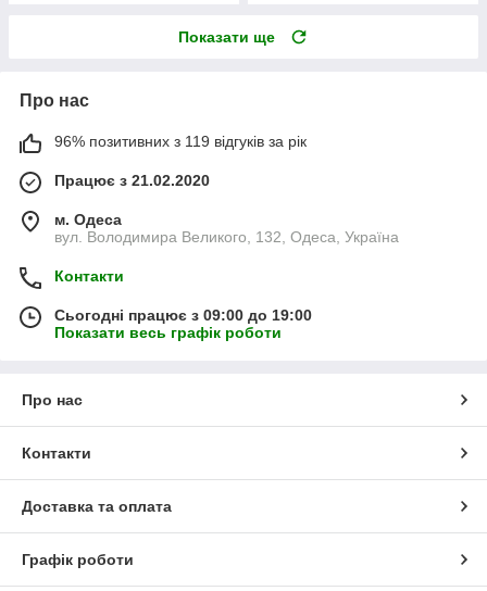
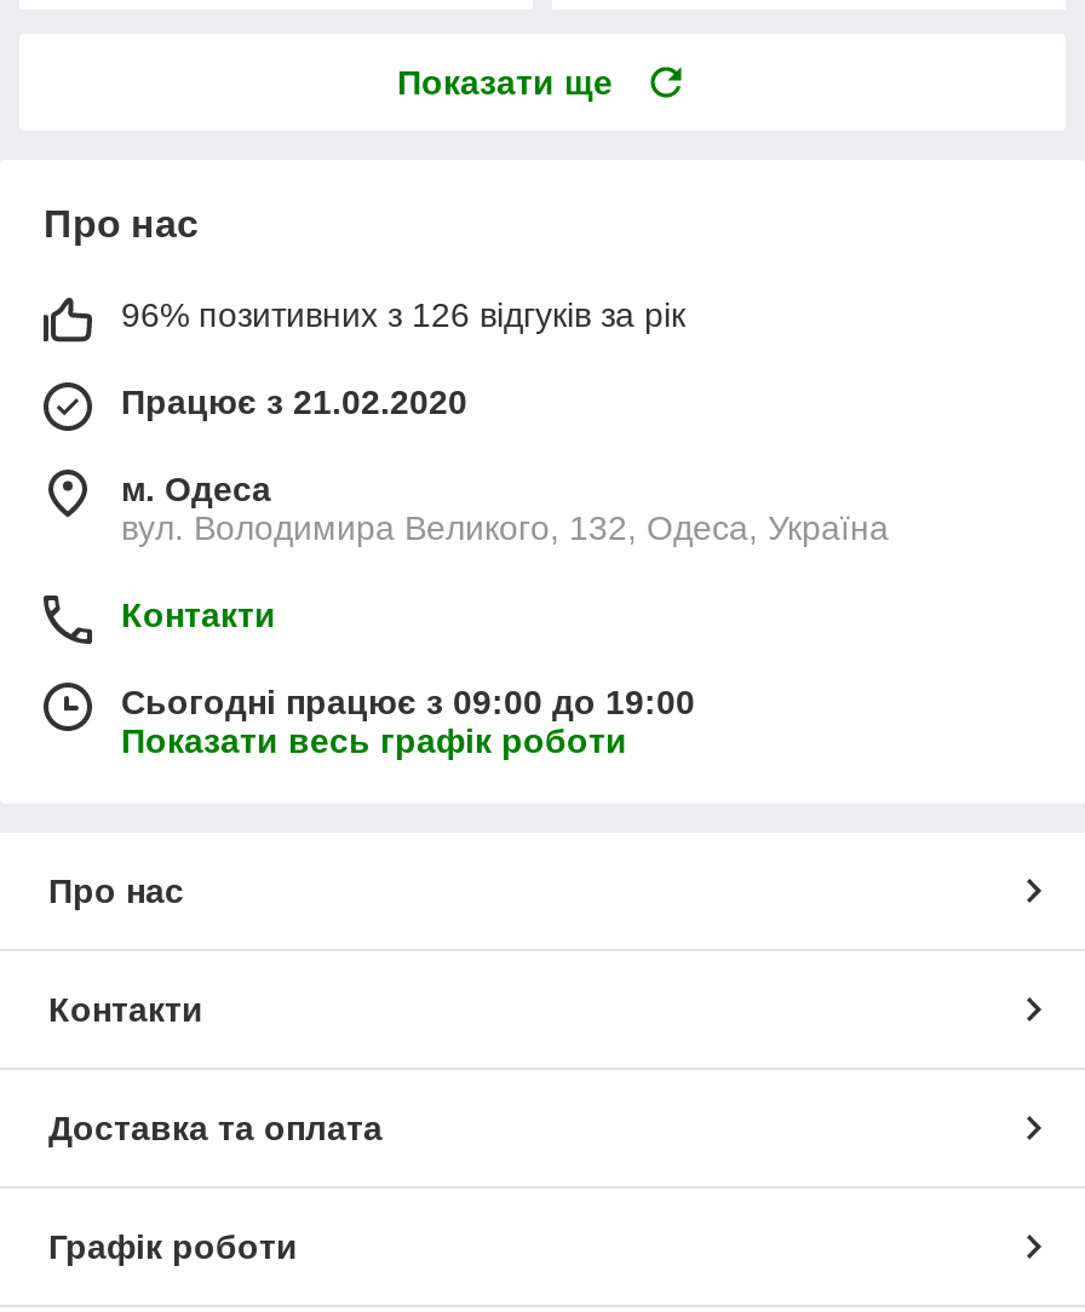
- 96% позитивних з 119 відгуків за рік
+ 96% позитивних з 126 відгуків за рік
